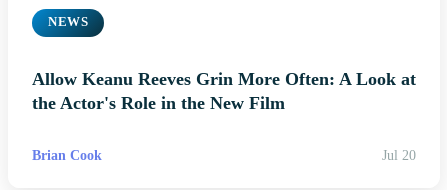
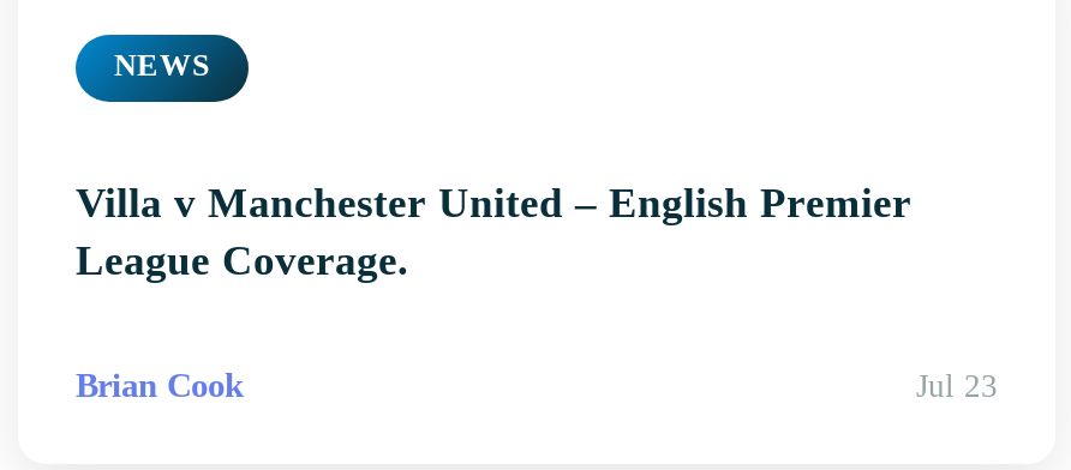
- Allow Keanu Reeves Grin More Often: A Look at
- the Actor's Role in the New Film
+ Villa v Manchester United – English Premier
+ League Coverage.

- Jul 20
+ Jul 23
